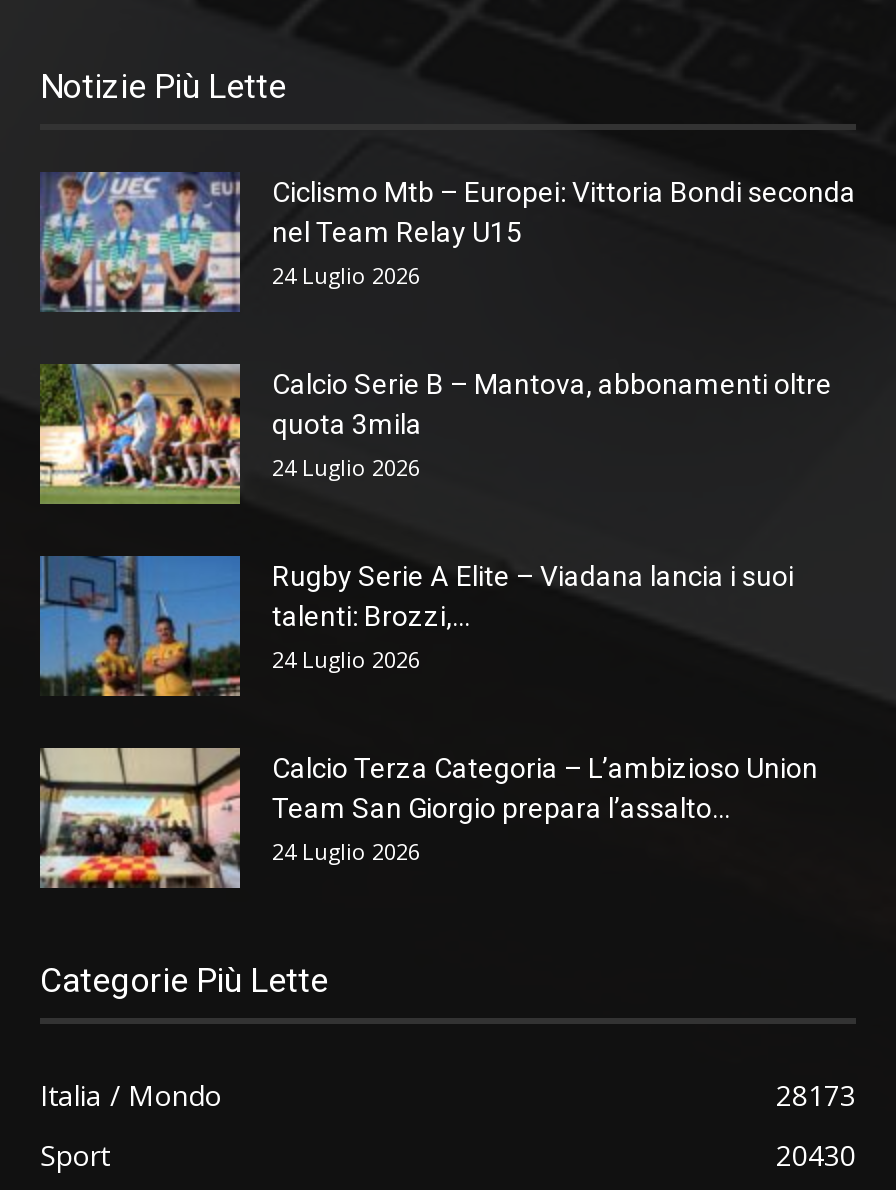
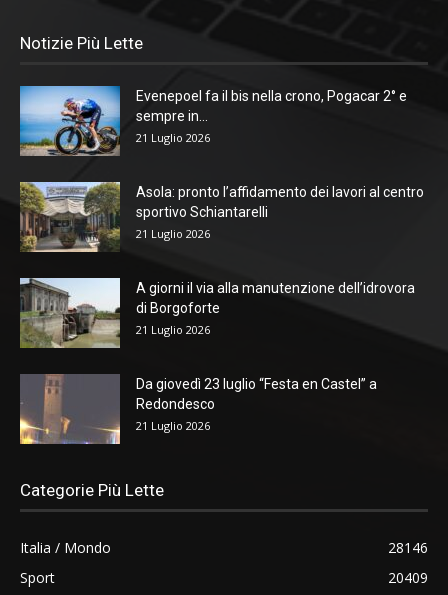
- [image]
- Ciclismo Mtb – Europei: Vittoria Bondi seconda
- nel Team Relay U15
- 24 Luglio 2026
+ [image]
+ Evenepoel fa il bis nella crono, Pogacar 2° e
+ sempre in...
+ 21 Luglio 2026

- [image]
- Calcio Serie B – Mantova, abbonamenti oltre
- quota 3mila
- 24 Luglio 2026
+ [image]
+ Asola: pronto l’affidamento dei lavori al centro
+ sportivo Schiantarelli
+ 21 Luglio 2026

- [image]
- Rugby Serie A Elite – Viadana lancia i suoi
- talenti: Brozzi,...
- 24 Luglio 2026
+ [image]
+ A giorni il via alla manutenzione dell’idrovora
+ di Borgoforte
+ 21 Luglio 2026

- [image]
- Calcio Terza Categoria – L’ambizioso Union
- Team San Giorgio prepara l’assalto...
- 24 Luglio 2026
+ [image]
+ Da giovedì 23 luglio “Festa en Castel” a
+ Redondesco
+ 21 Luglio 2026

- 28173
+ 28146

- 20430
+ 20409
